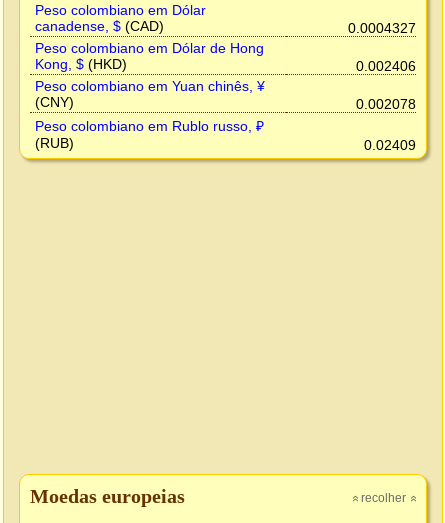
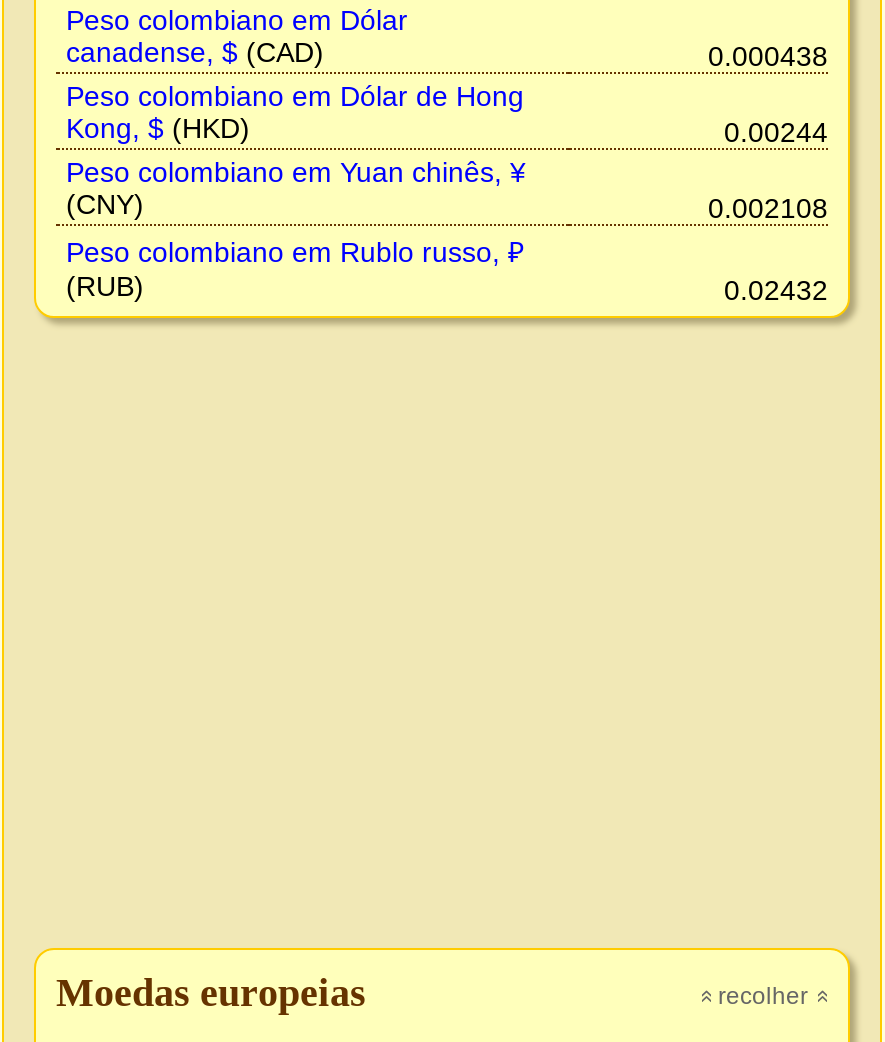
- 0.0004327
+ 0.000438

- 0.002406
+ 0.00244

- 0.002078
+ 0.002108

- 0.02409
+ 0.02432
